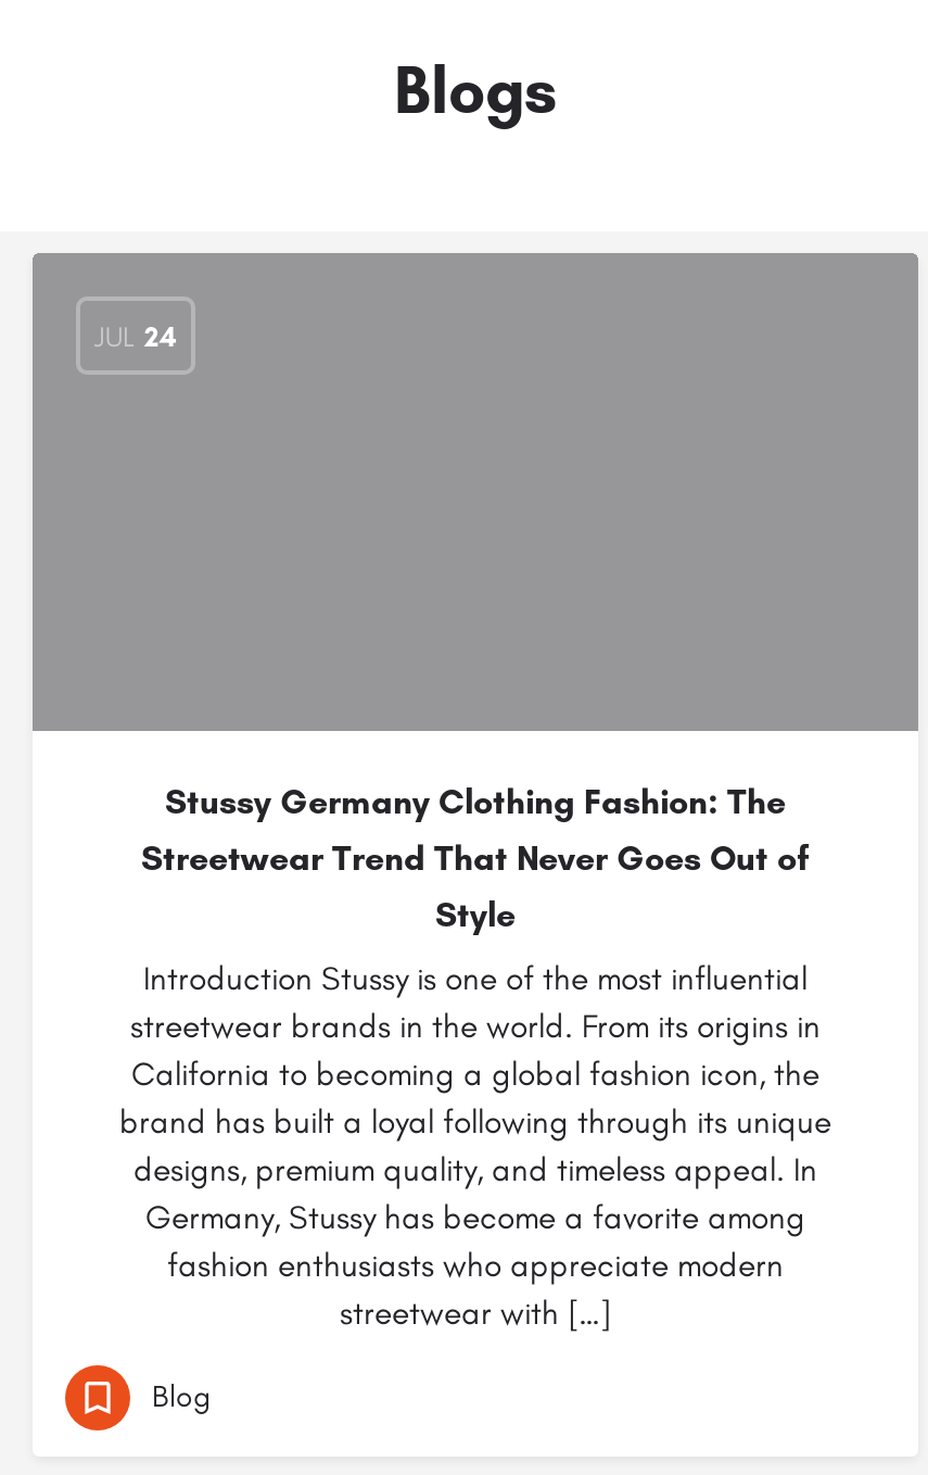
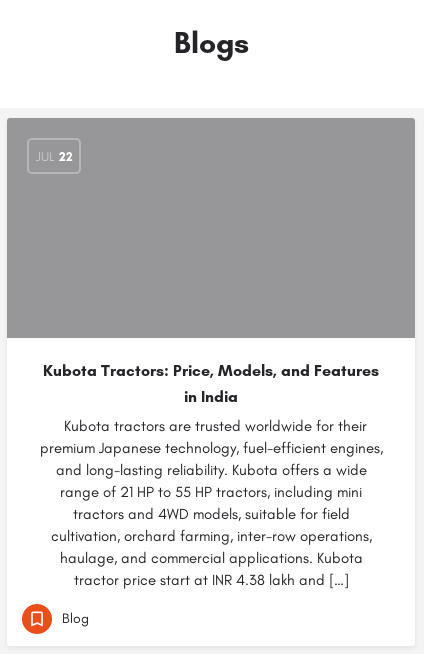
- JUL 24
+ JUL 22

- Stussy Germany Clothing Fashion: The
- Streetwear Trend That Never Goes Out of
- Style
+ Kubota Tractors: Price, Models, and Features
+ in India

- Introduction Stussy is one of the most influential
- streetwear brands in the world. From its origins in
- California to becoming a global fashion icon, the
- brand has built a loyal following through its unique
- designs, premium quality, and timeless appeal. In
- Germany, Stussy has become a favorite among
- fashion enthusiasts who appreciate modern
- streetwear with […]
+ Kubota tractors are trusted worldwide for their
+ premium Japanese technology, fuel-efficient engines,
+ and long-lasting reliability. Kubota offers a wide
+ range of 21 HP to 55 HP tractors, including mini
+ tractors and 4WD models, suitable for field
+ cultivation, orchard farming, inter-row operations,
+ haulage, and commercial applications. Kubota
+ tractor price start at INR 4.38 lakh and […]
